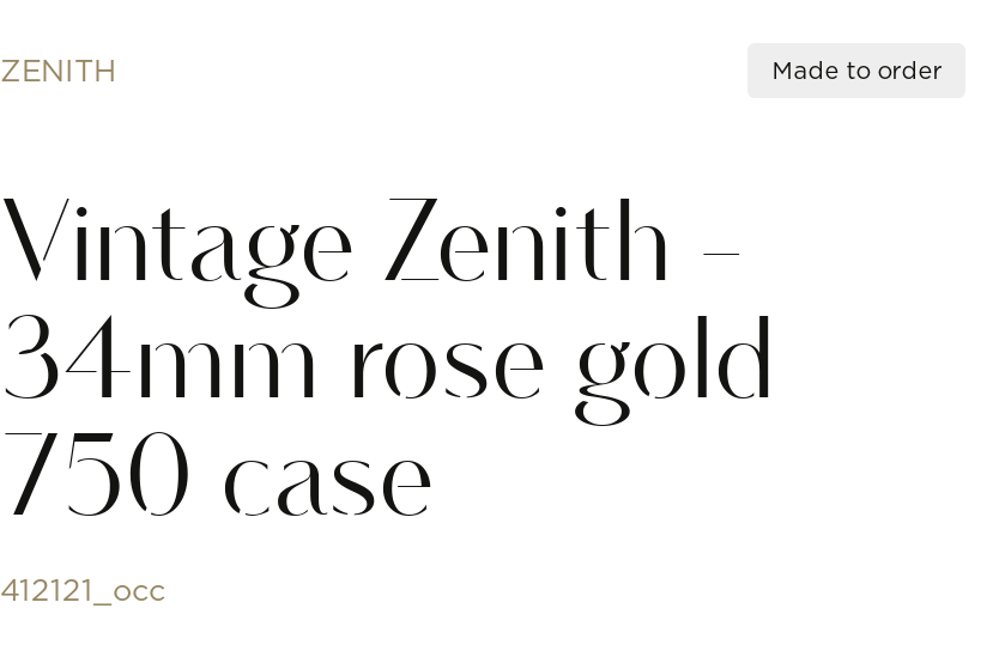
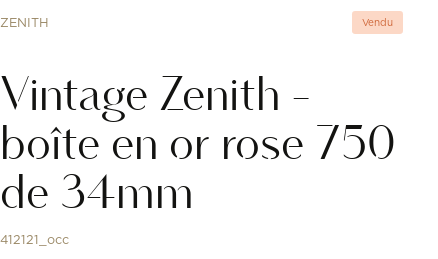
- Made to order
+ Vendu

- 34mm rose gold
- 750 case
+ boîte en or rose 750
+ de 34mm
